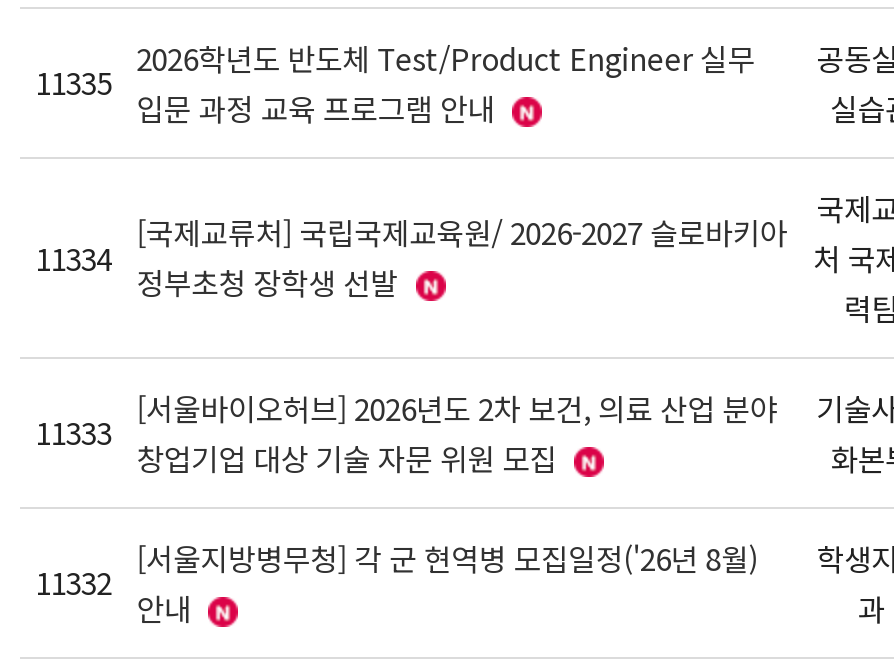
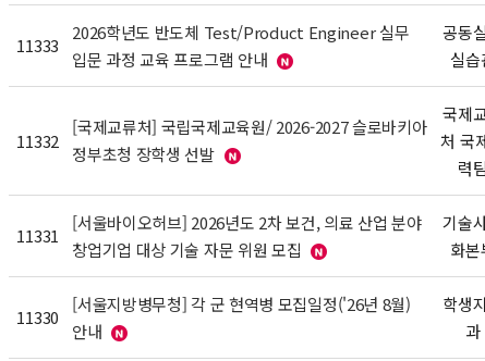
- 11335
+ 11333

- 11334
+ 11332

- 11333
+ 11331

- 11332
+ 11330
